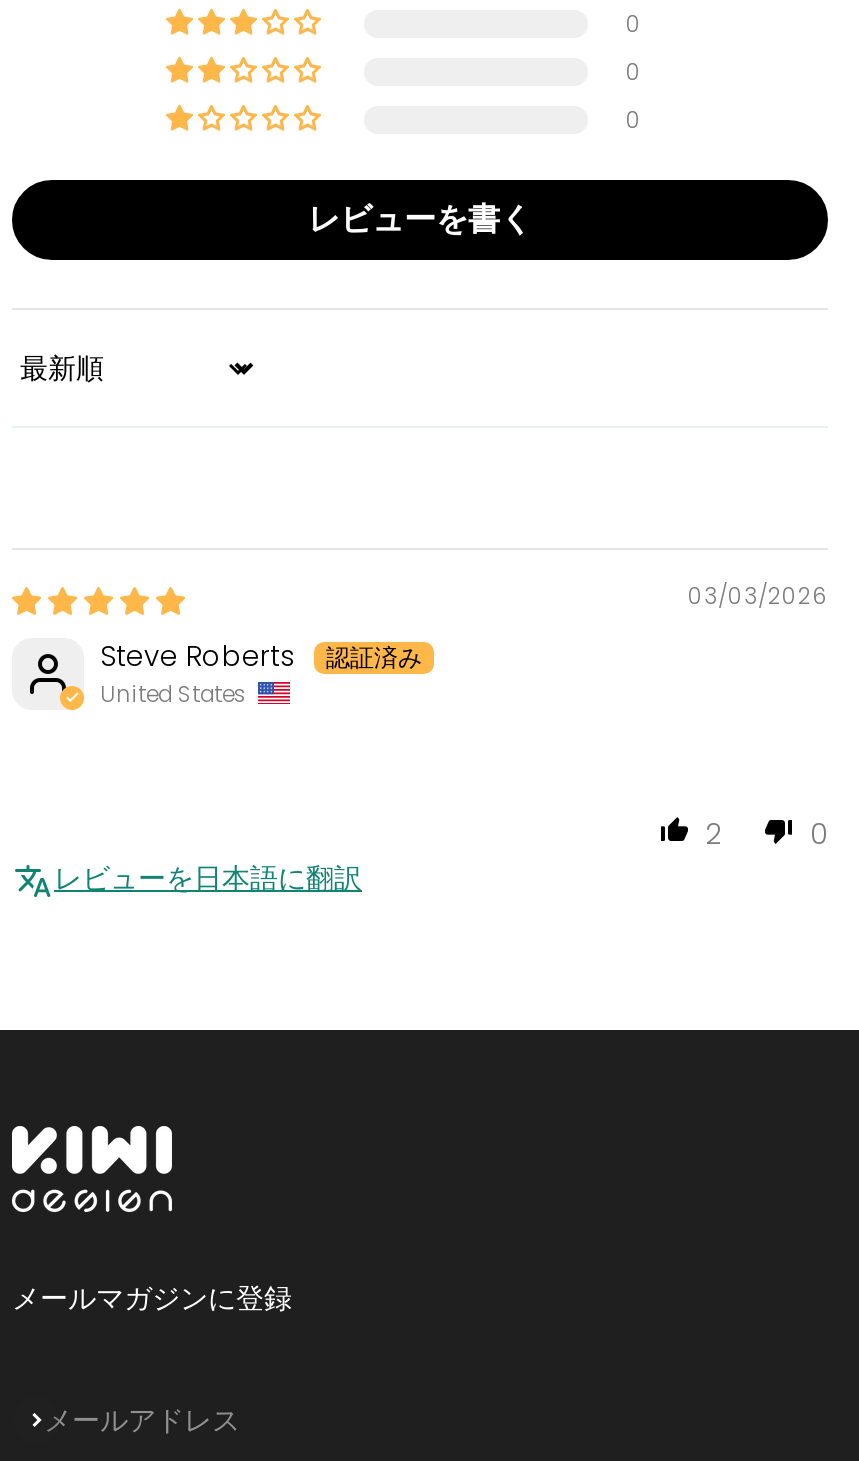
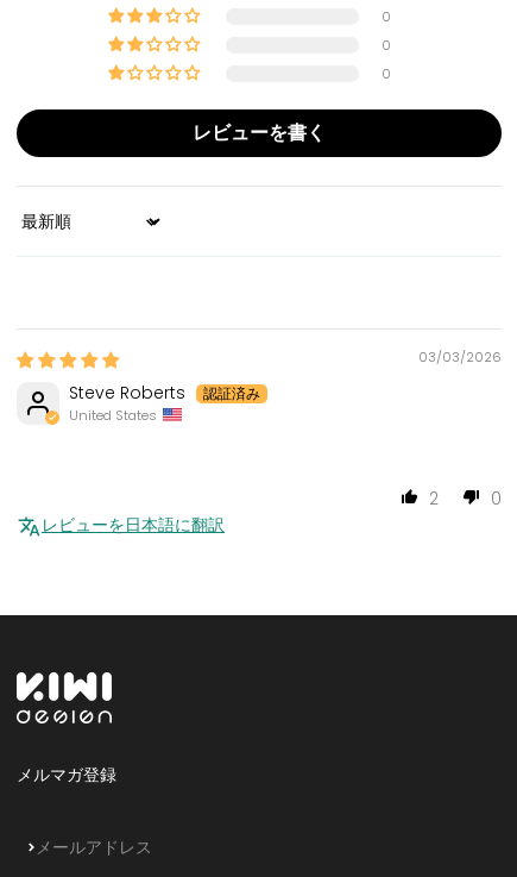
- メールマガジンに登録
+ メルマガ登録
